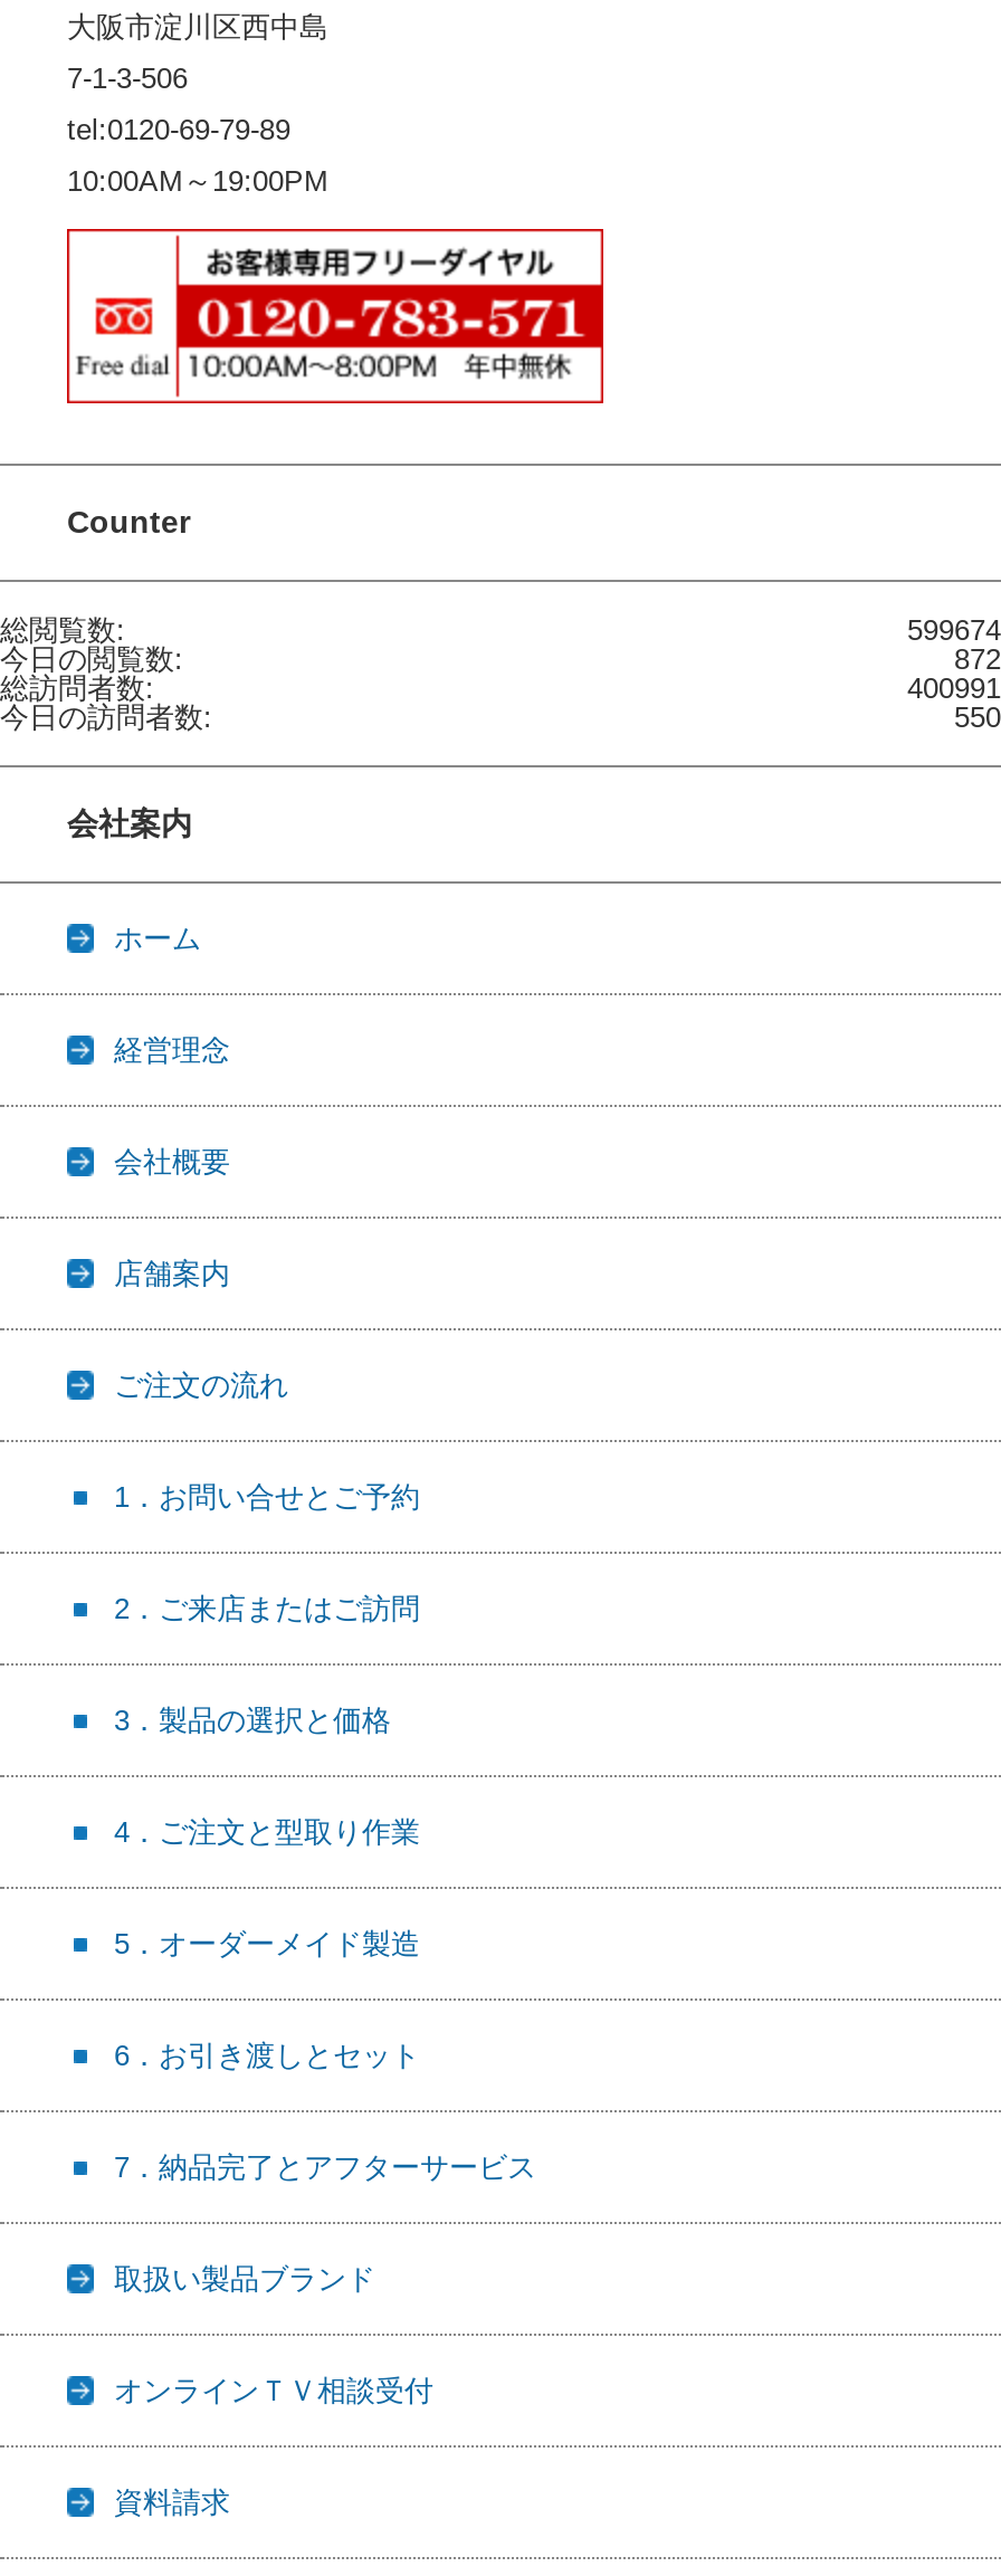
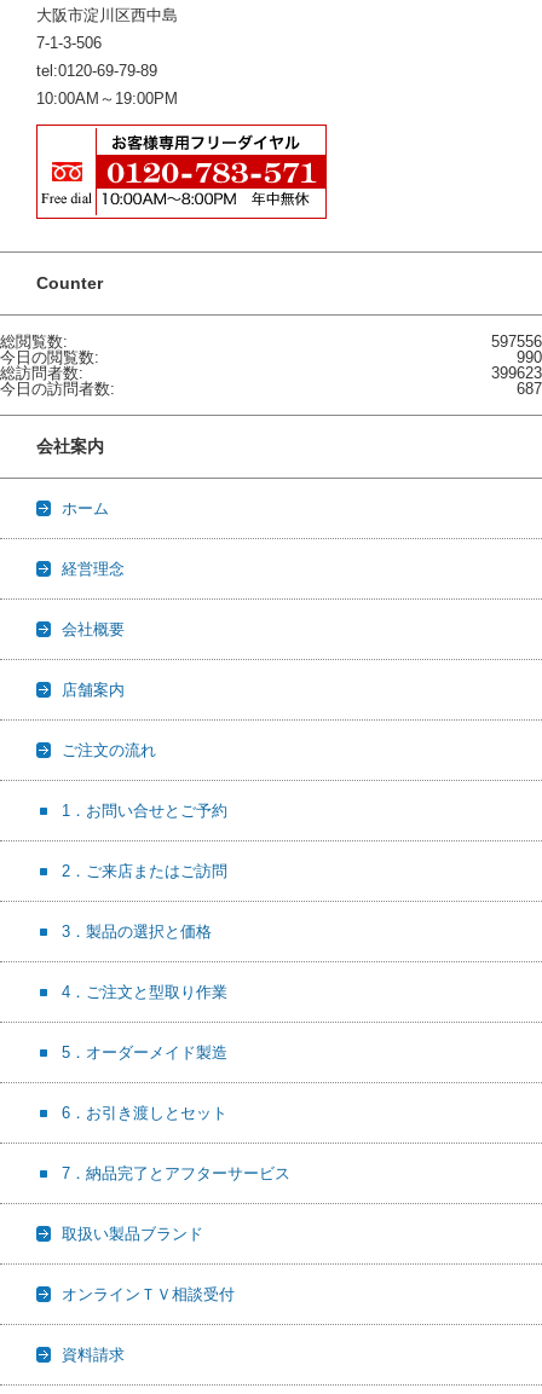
- 599674
+ 597556

- 872
+ 990

- 400991
+ 399623

- 550
+ 687
